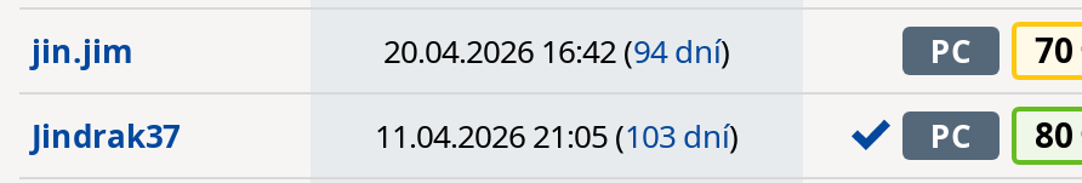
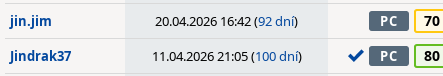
- 20.04.2026 16:42 (94 dní)
+ 20.04.2026 16:42 (92 dní)

- 11.04.2026 21:05 (103 dní)
+ 11.04.2026 21:05 (100 dní)
